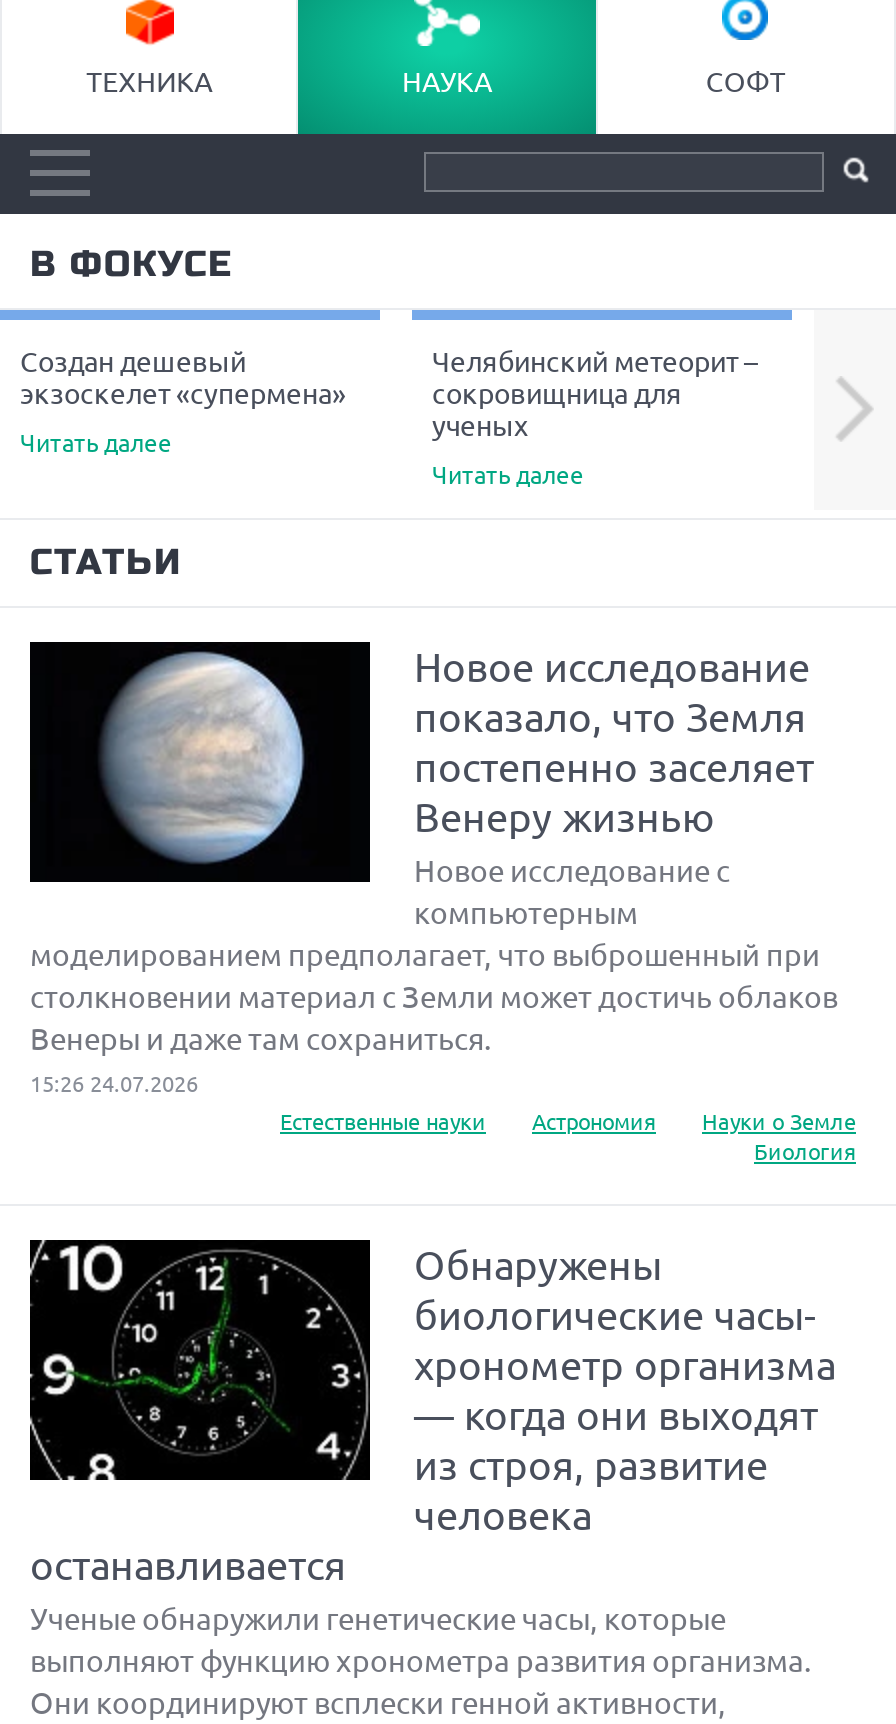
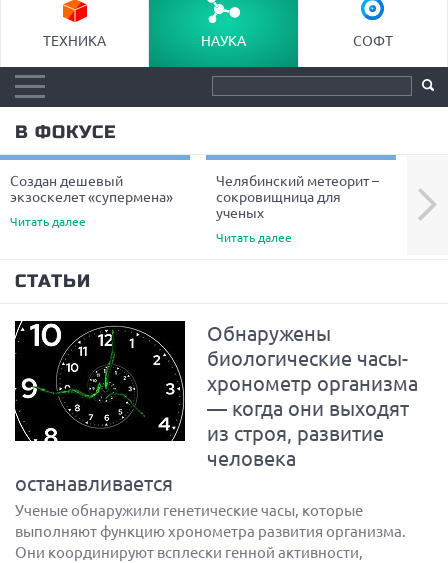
- [image]
- Новое исследование
- показало, что Земля
- постепенно заселяет
- Венеру жизнью
- Новое исследование с
- компьютерным
- моделированием предполагает, что выброшенный при
- столкновении материал с Земли может достичь облаков
- Венеры и даже там сохраниться.
- 15:26 24.07.2026
- Естественные науки
- Астрономия
- Науки о Земле
- Биология
